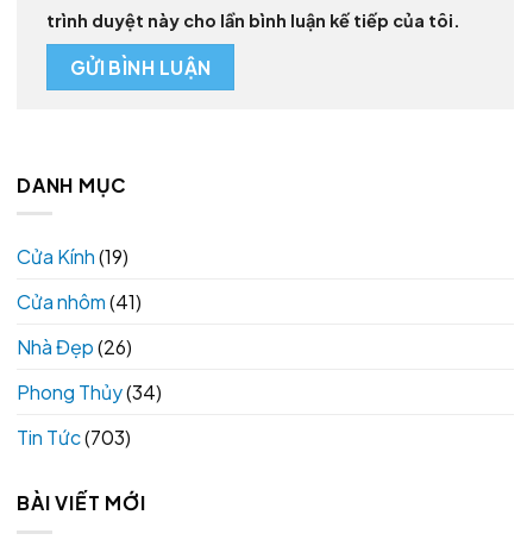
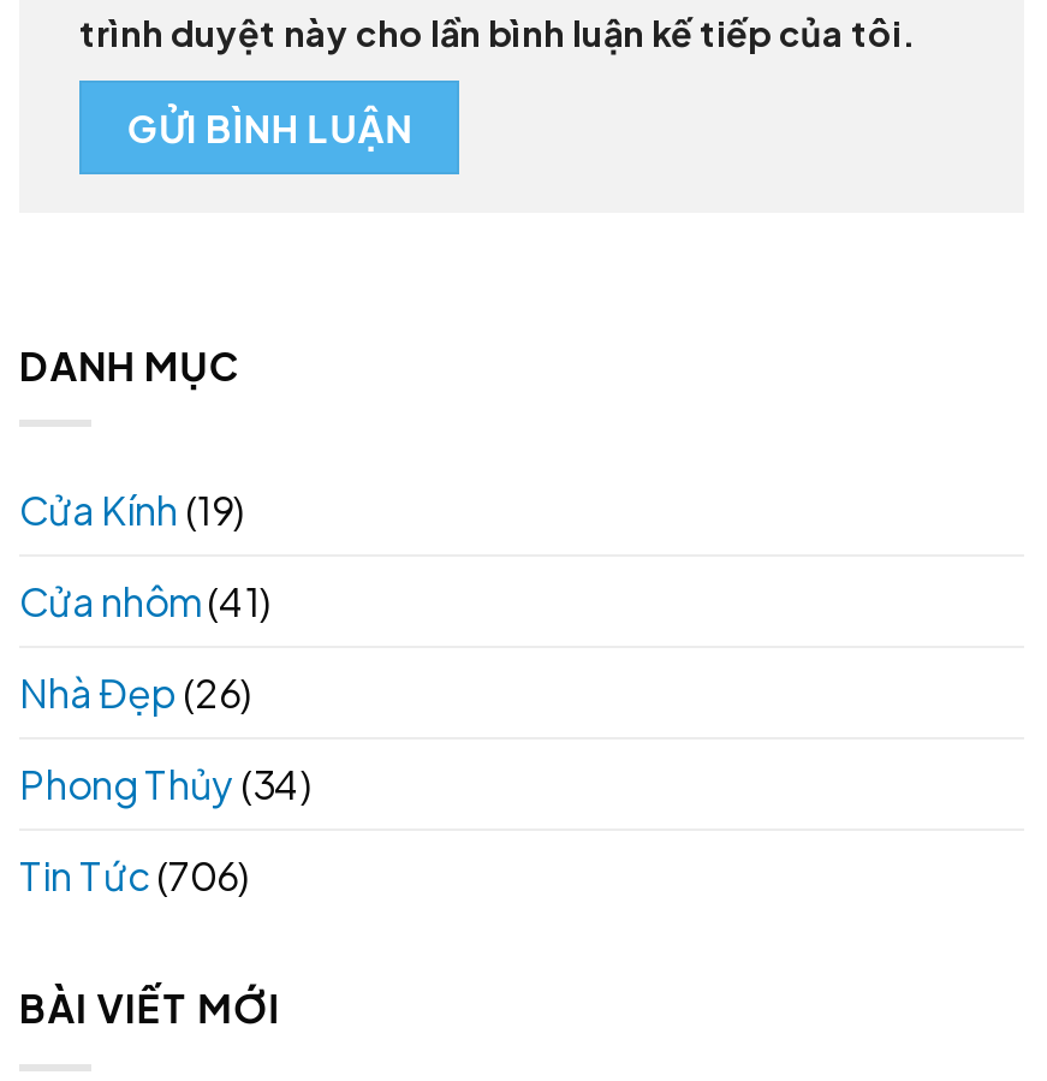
- Tin Tức (703)
+ Tin Tức (706)
